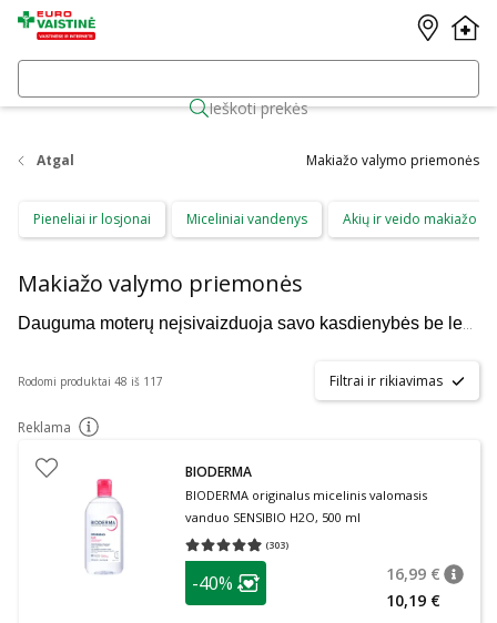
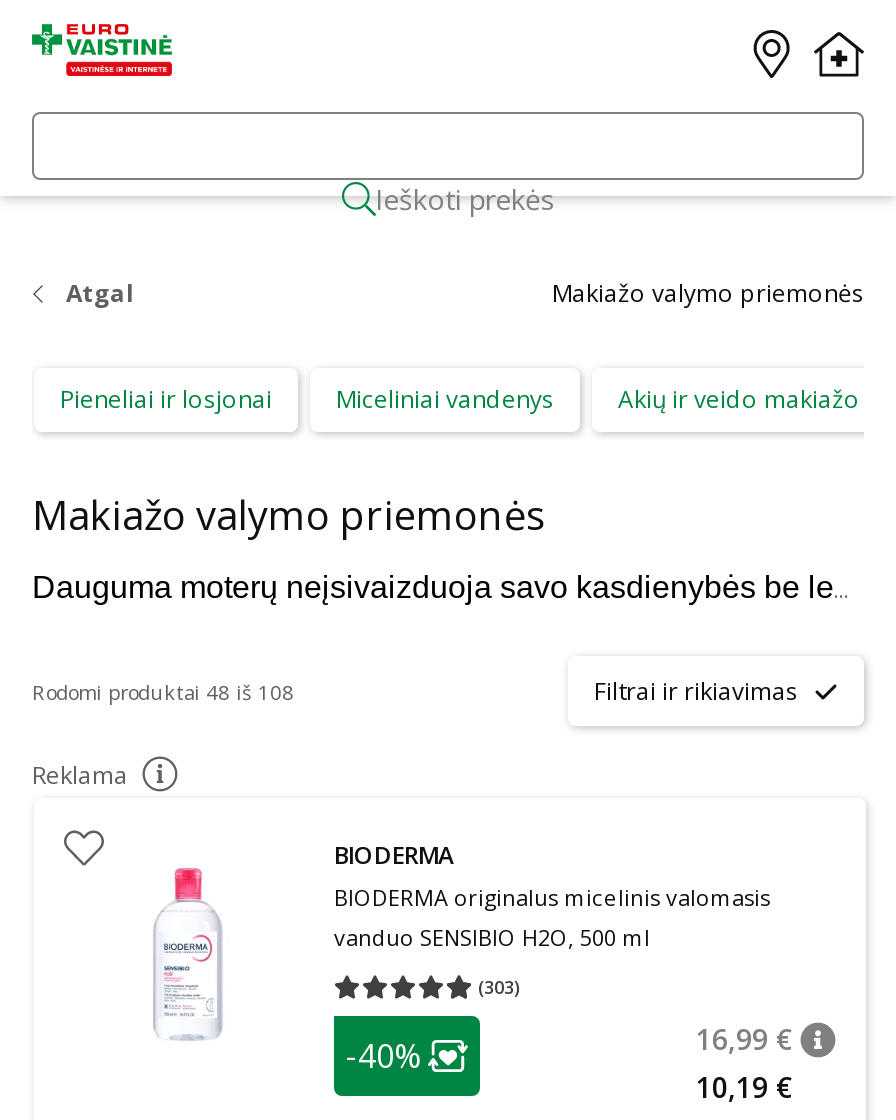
- Rodomi produktai 48 iš 117
+ Rodomi produktai 48 iš 108
